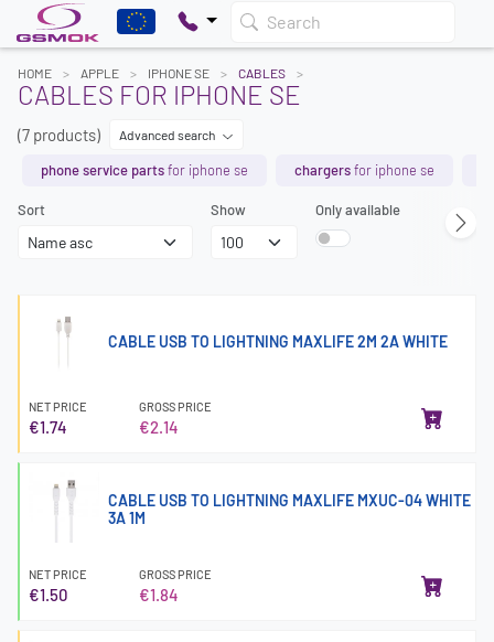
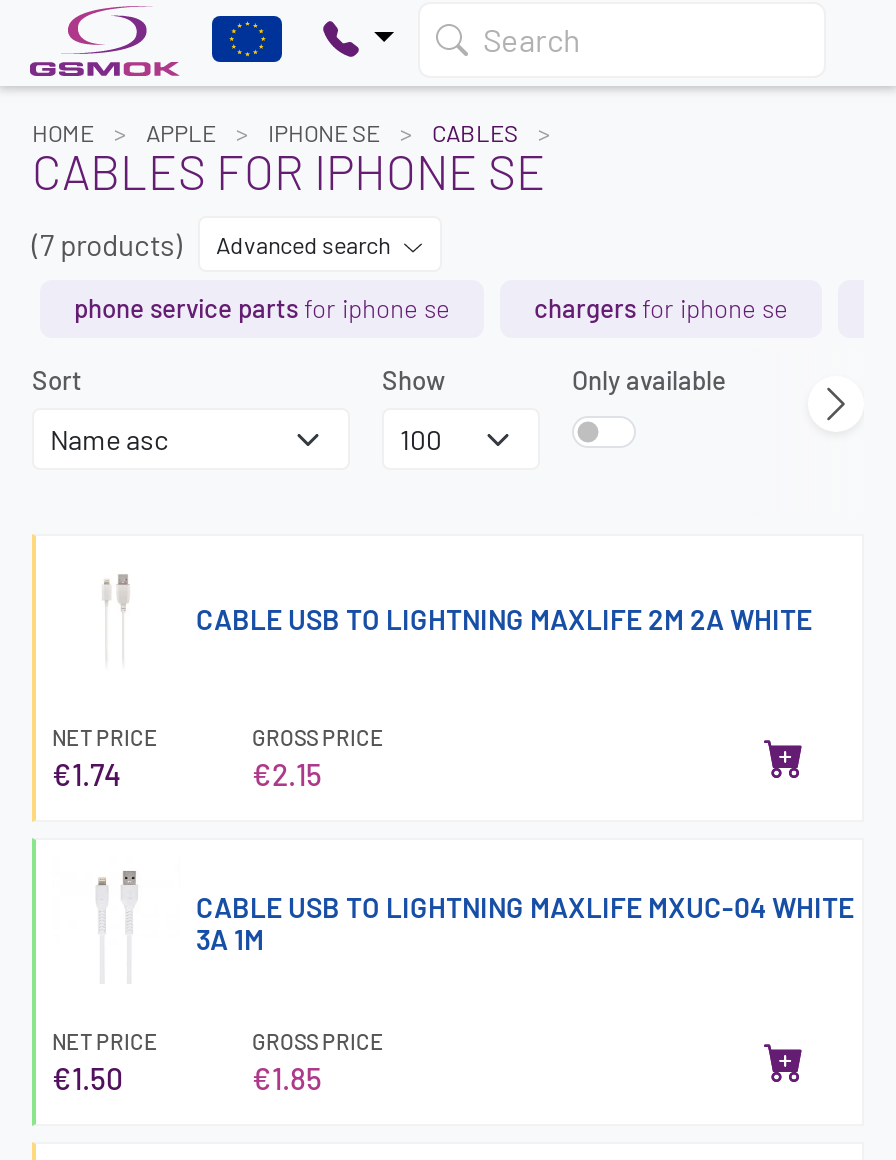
- €2.14
+ €2.15

- €1.84
+ €1.85
